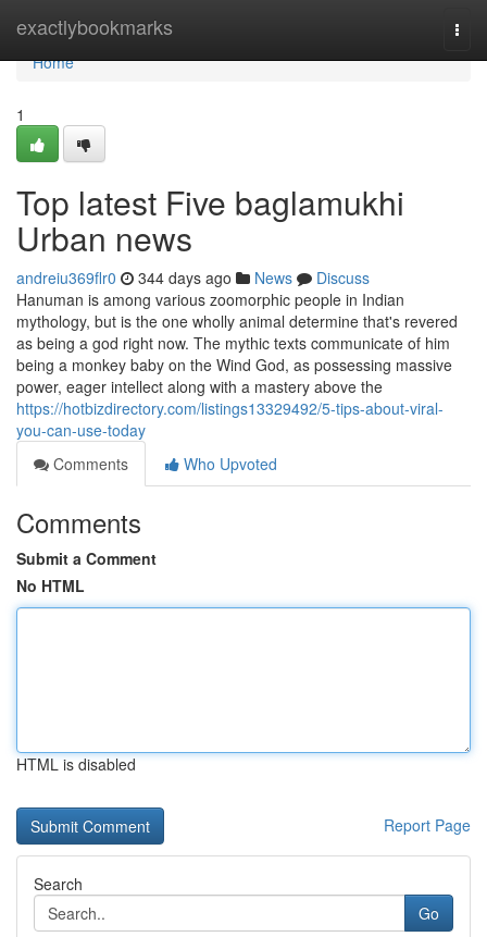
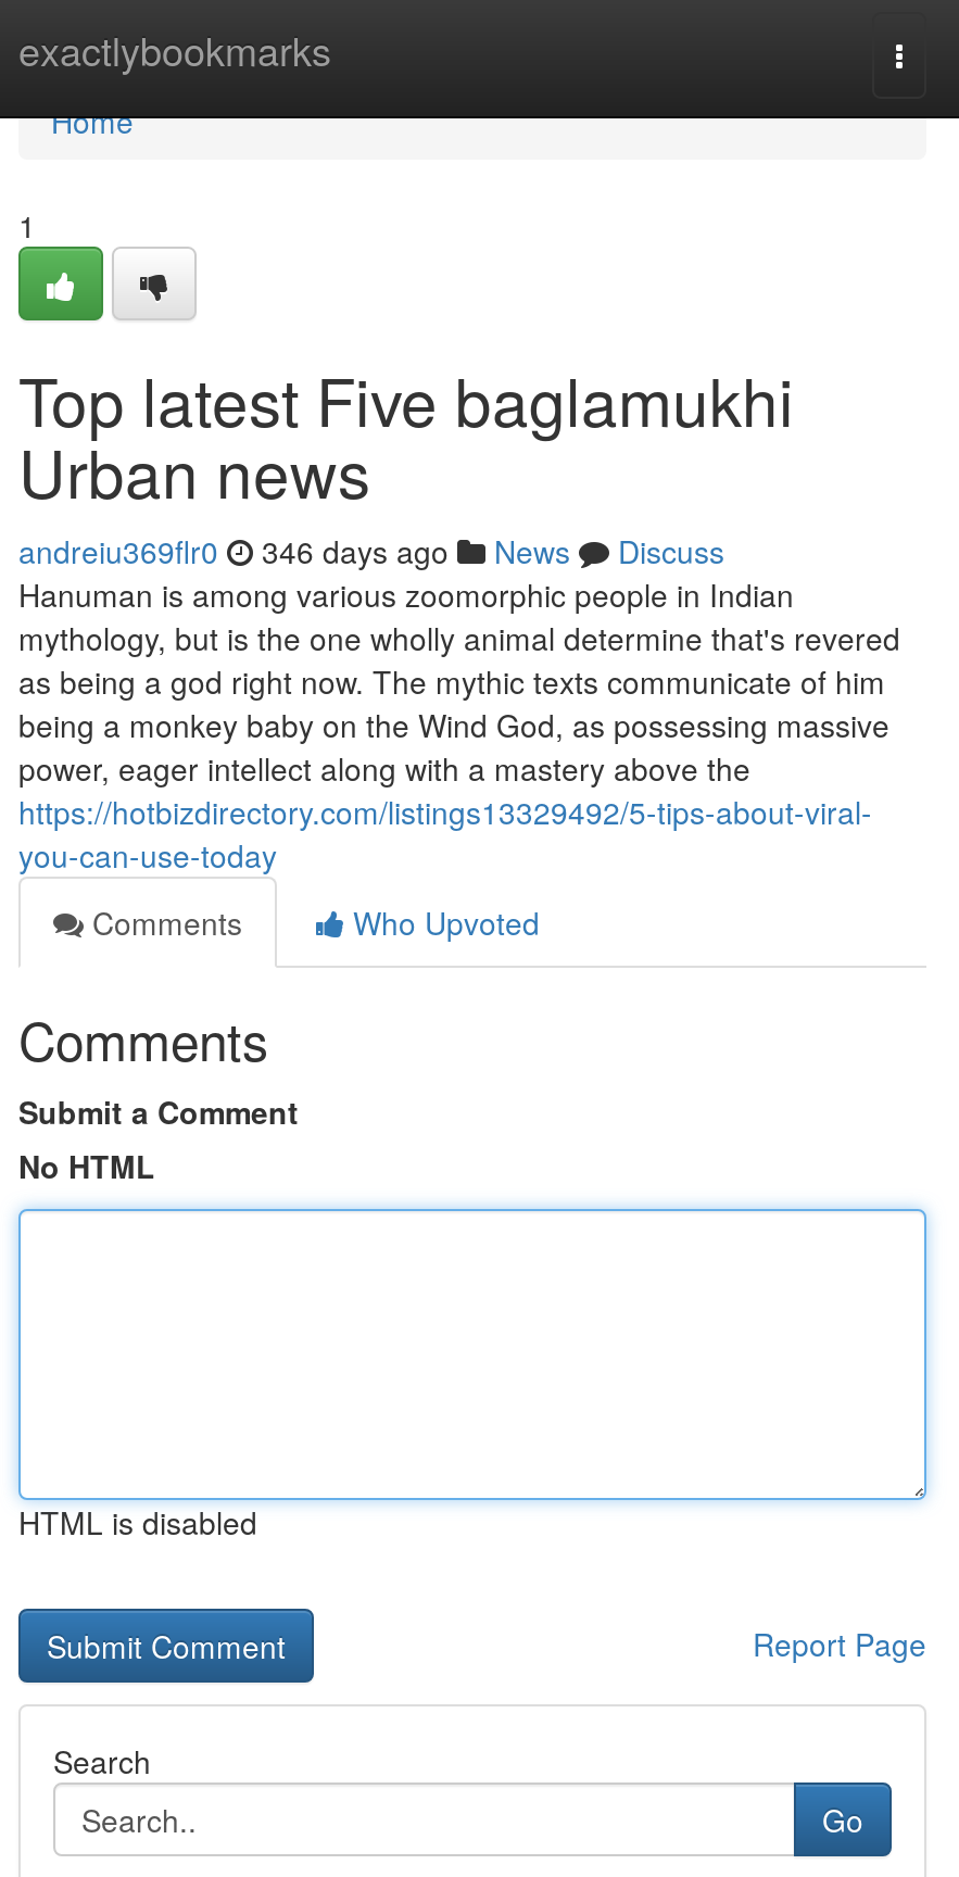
- andreiu369flr0 344 days ago News Discuss
+ andreiu369flr0 346 days ago News Discuss
